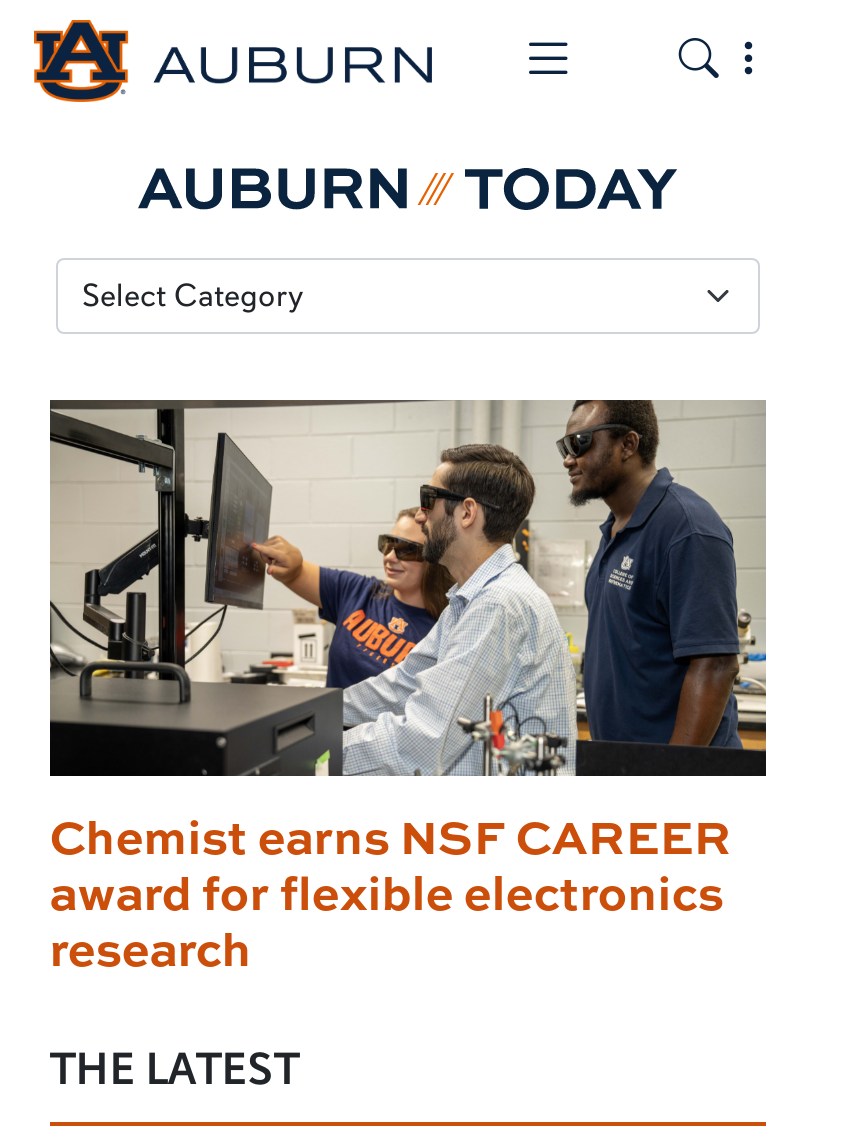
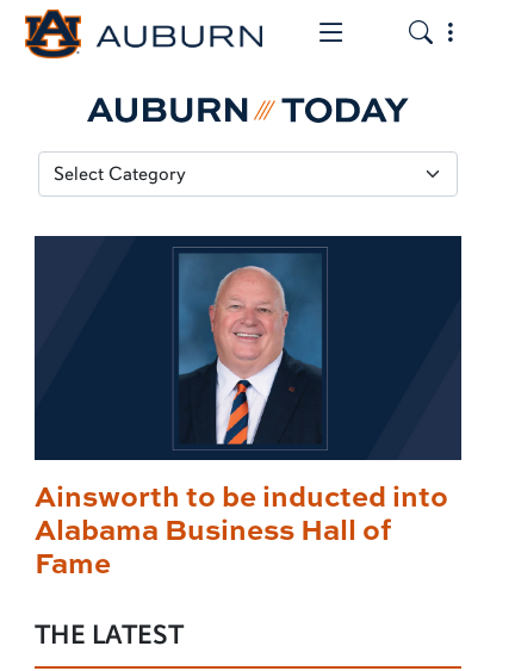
- [image]
- Chemist earns NSF CAREER
- award for flexible electronics
- research
+ [image]
+ Ainsworth to be inducted into
+ Alabama Business Hall of
+ Fame
